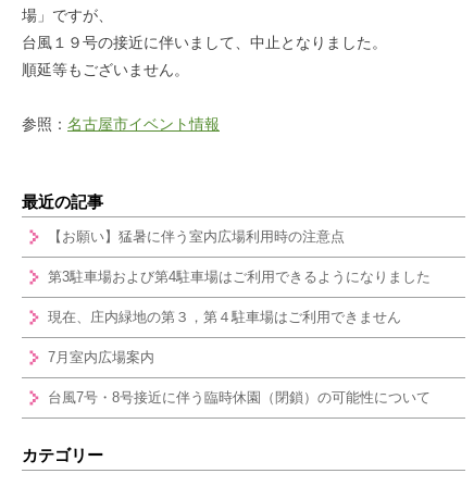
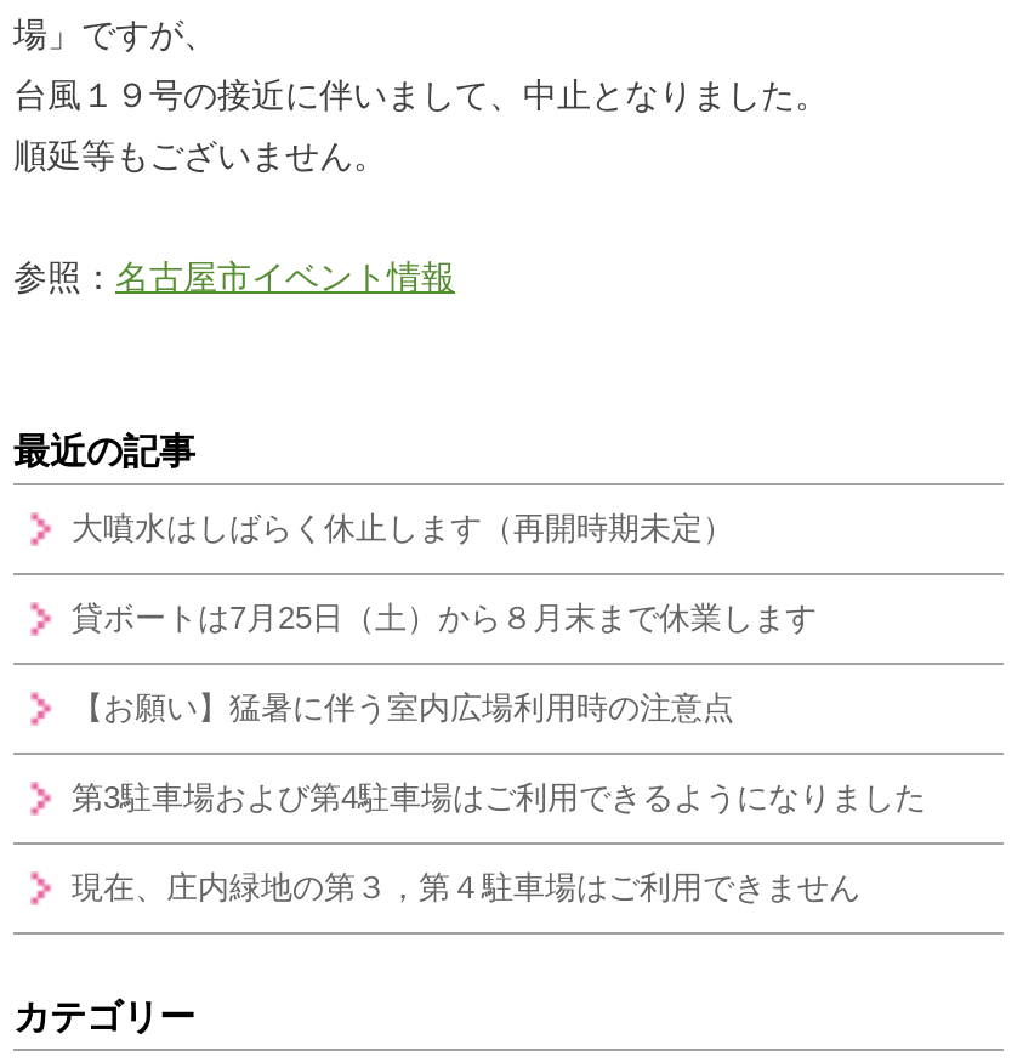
+ 大噴水はしばらく休止します（再開時期未定）
+ 貸ボートは7月25日（土）から８月末まで休業します

moved down: 【お願い】猛暑に伴う室内広場利用時の注意点 | 第3駐車場および第4駐車場はご利用できるようになりました | 現在、庄内緑地の第３，第４駐車場はご利用できません

- 7月室内広場案内
- 台風7号・8号接近に伴う臨時休園（閉鎖）の可能性について
